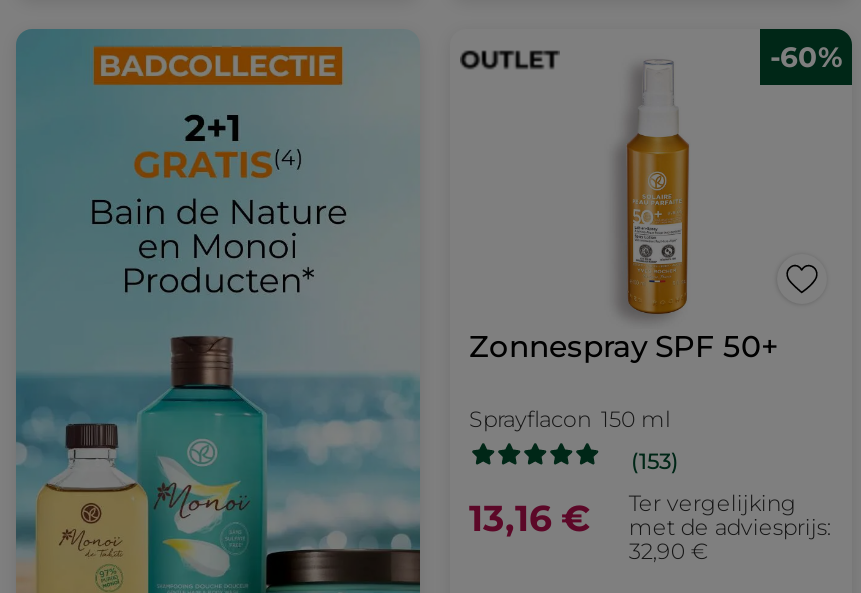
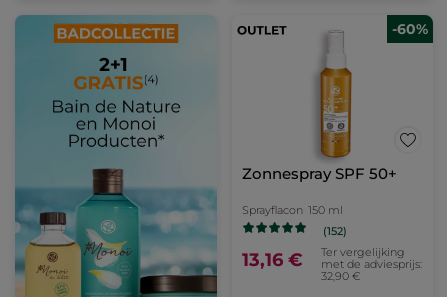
- (153)
+ (152)
